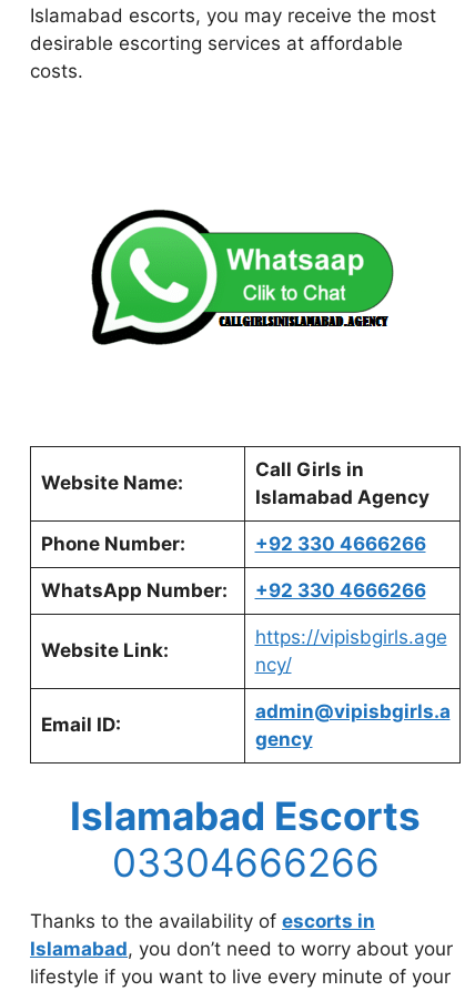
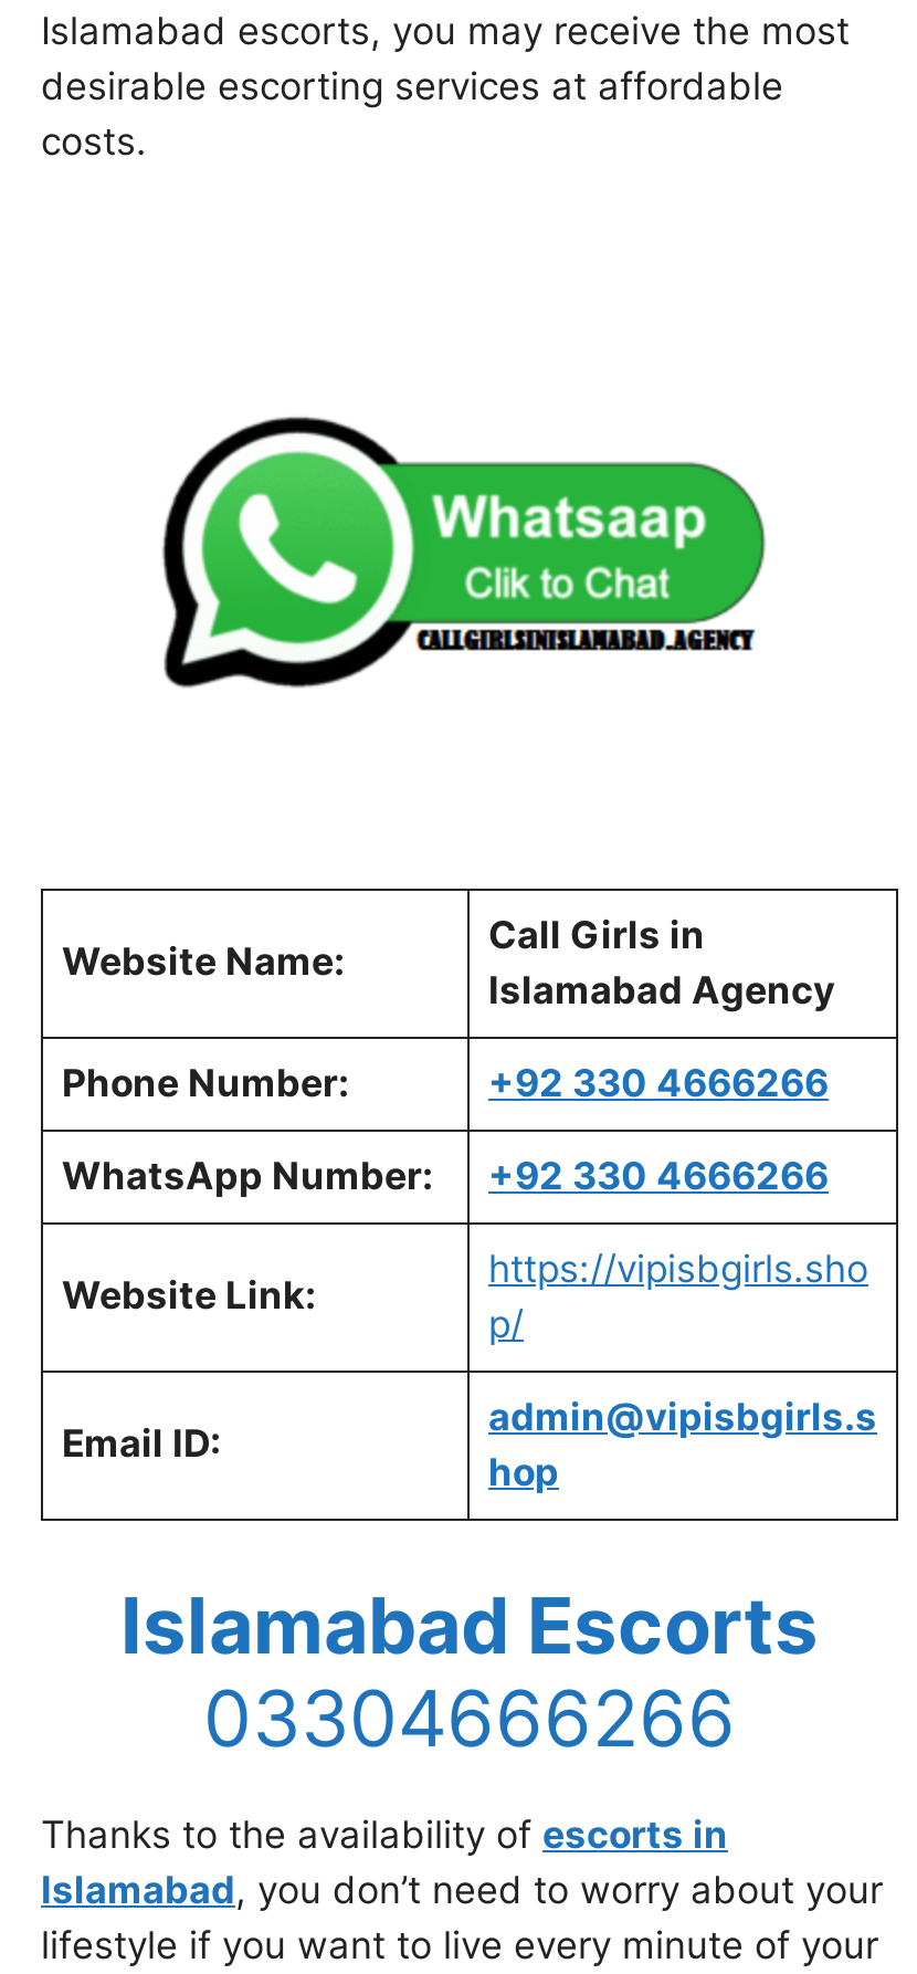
- https://vipisbgirls.age
- ncy/
+ https://vipisbgirls.sho
+ p/

- admin@vipisbgirls.a
- gency
+ admin@vipisbgirls.s
+ hop
